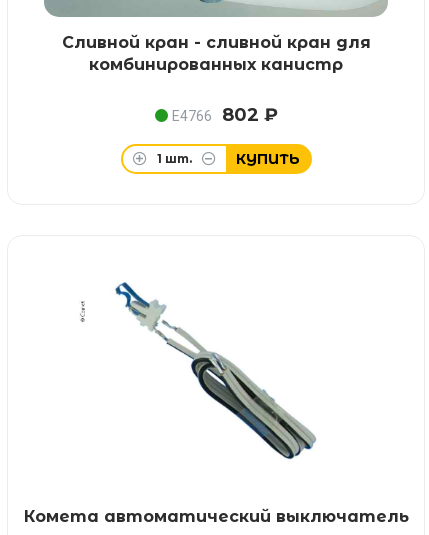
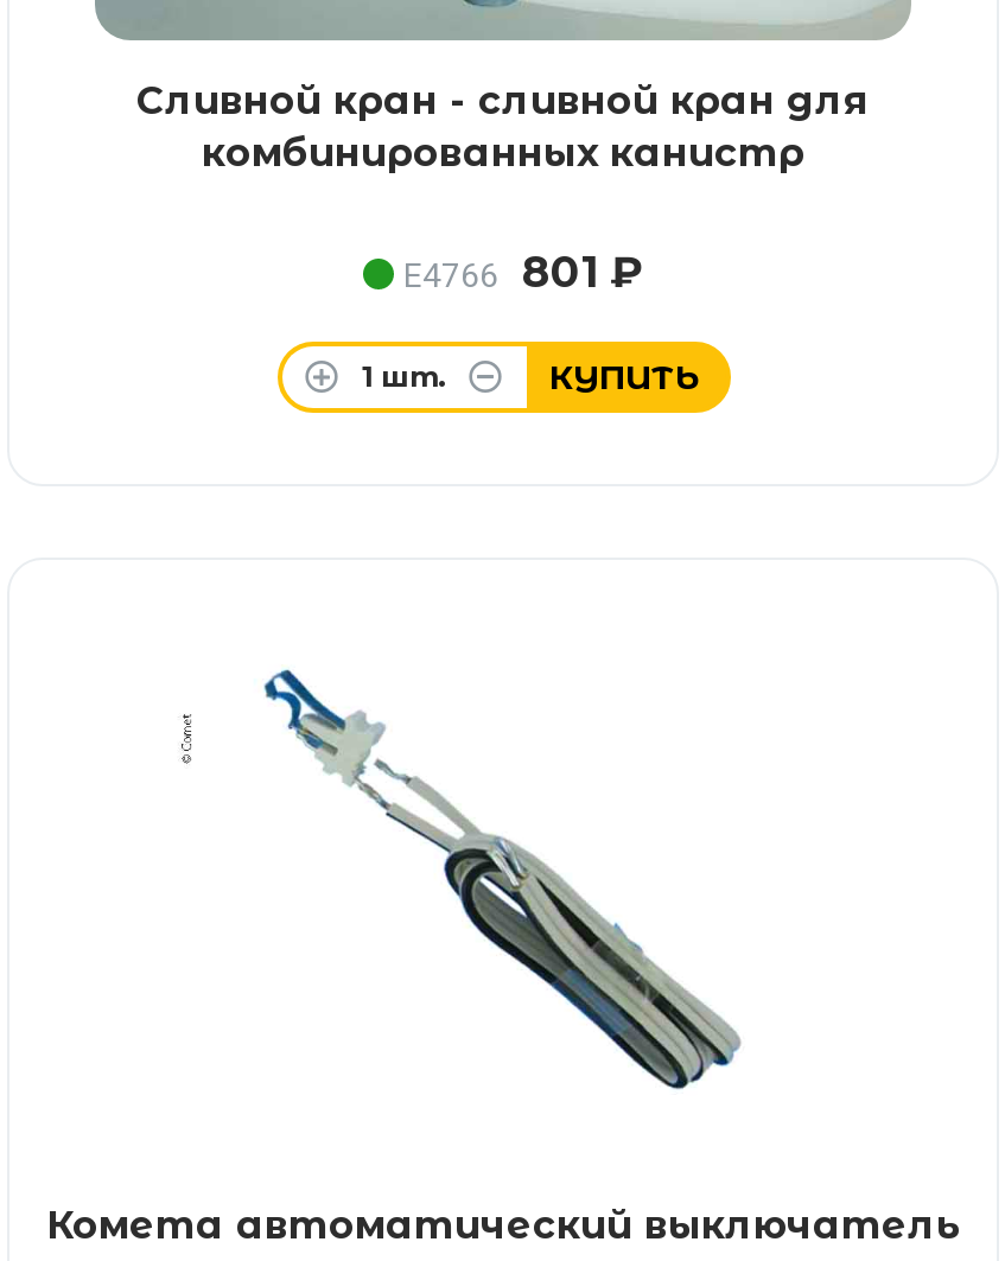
- E4766 802 ₽
+ E4766 801 ₽
